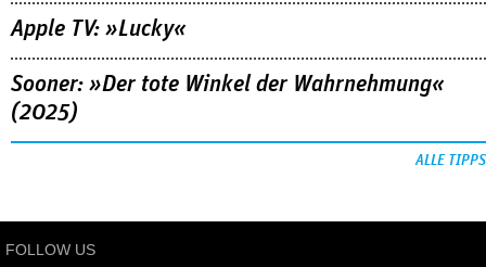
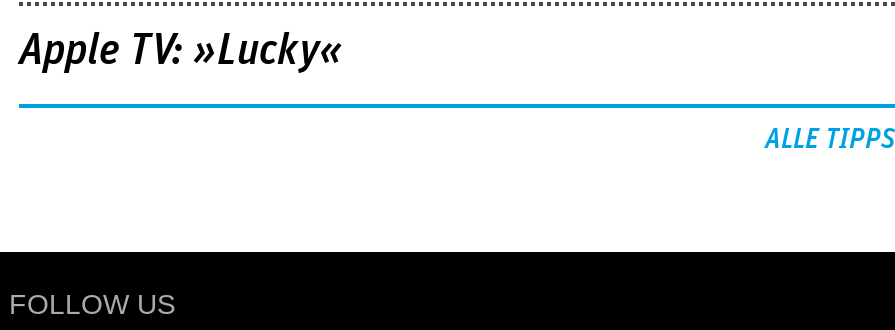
- Sooner: »Der tote Winkel der Wahrnehmung«
- (2025)
